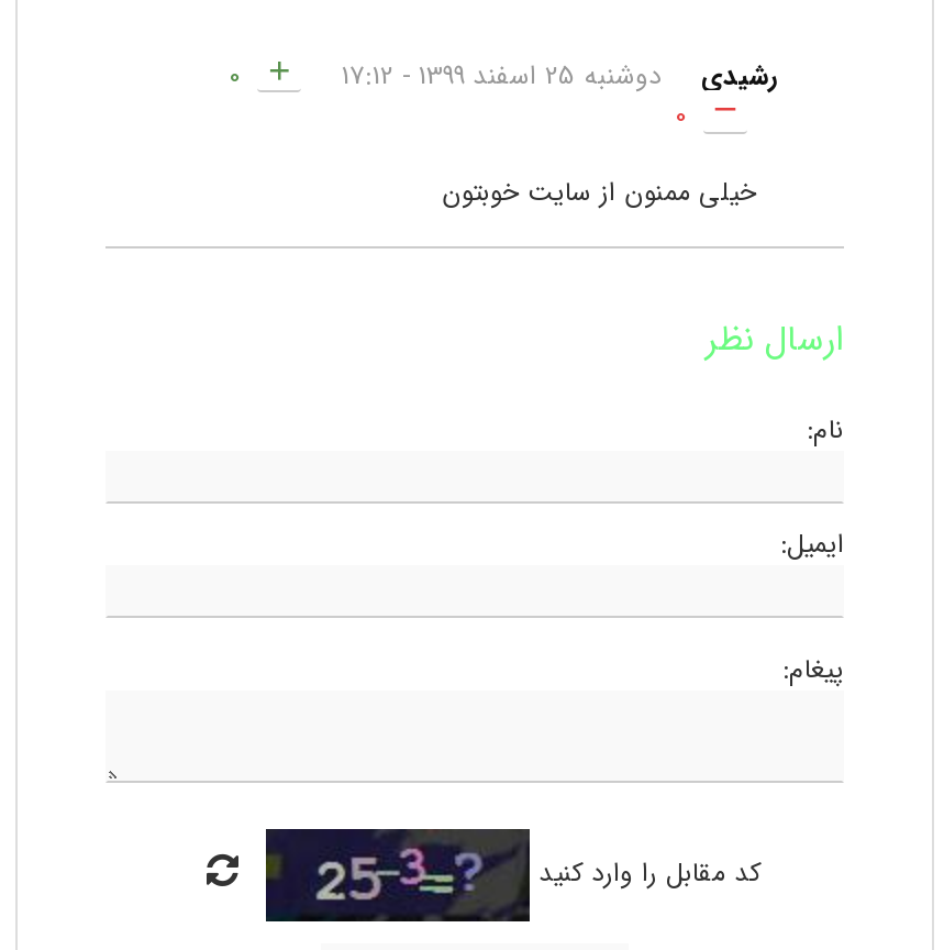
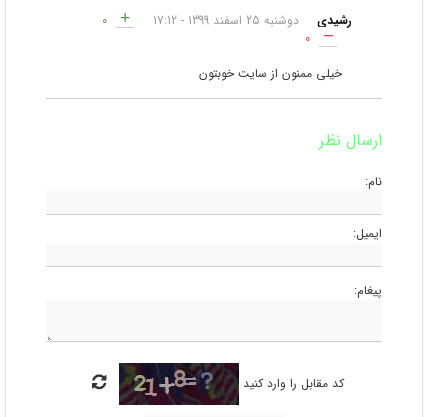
- [image]
+ [image]
